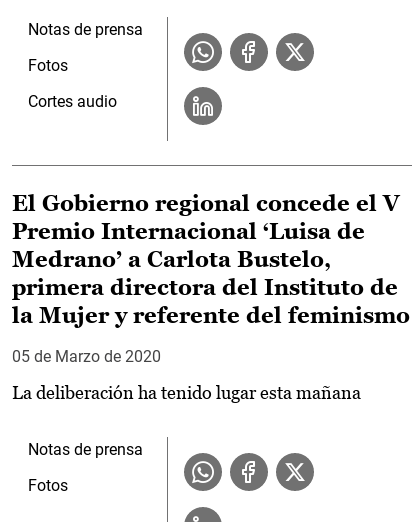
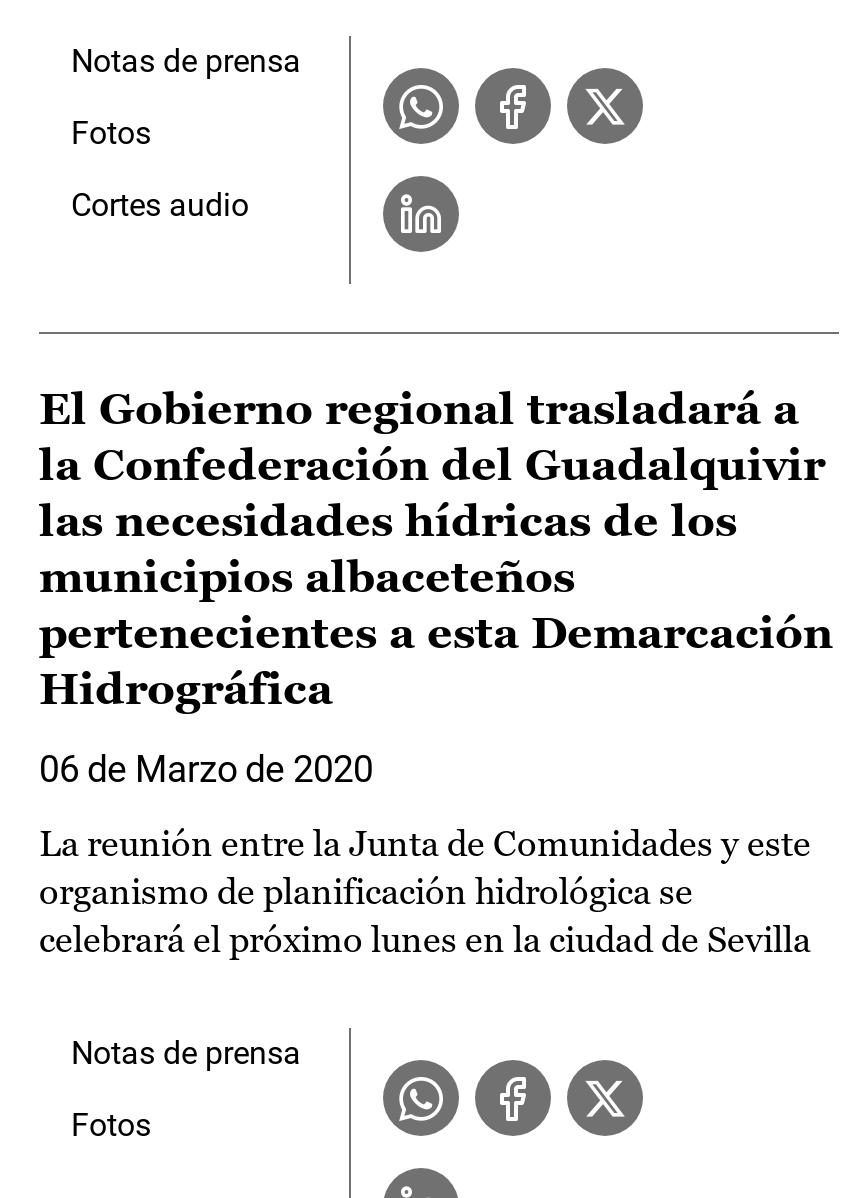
- El Gobierno regional concede el V
- Premio Internacional ‘Luisa de
- Medrano’ a Carlota Bustelo,
- primera directora del Instituto de
- la Mujer y referente del feminismo
+ El Gobierno regional trasladará a
+ la Confederación del Guadalquivir
+ las necesidades hídricas de los
+ municipios albaceteños
+ pertenecientes a esta Demarcación
+ Hidrográfica

- 05 de Marzo de 2020
+ 06 de Marzo de 2020

- La deliberación ha tenido lugar esta mañana
+ La reunión entre la Junta de Comunidades y este
+ organismo de planificación hidrológica se
+ celebrará el próximo lunes en la ciudad de Sevilla
